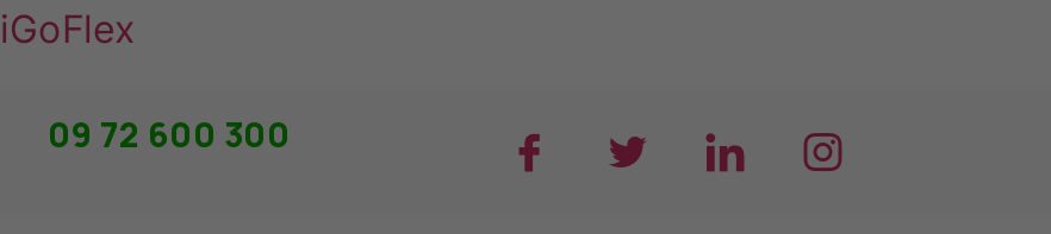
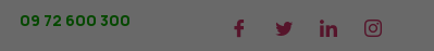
- iGoFlex
